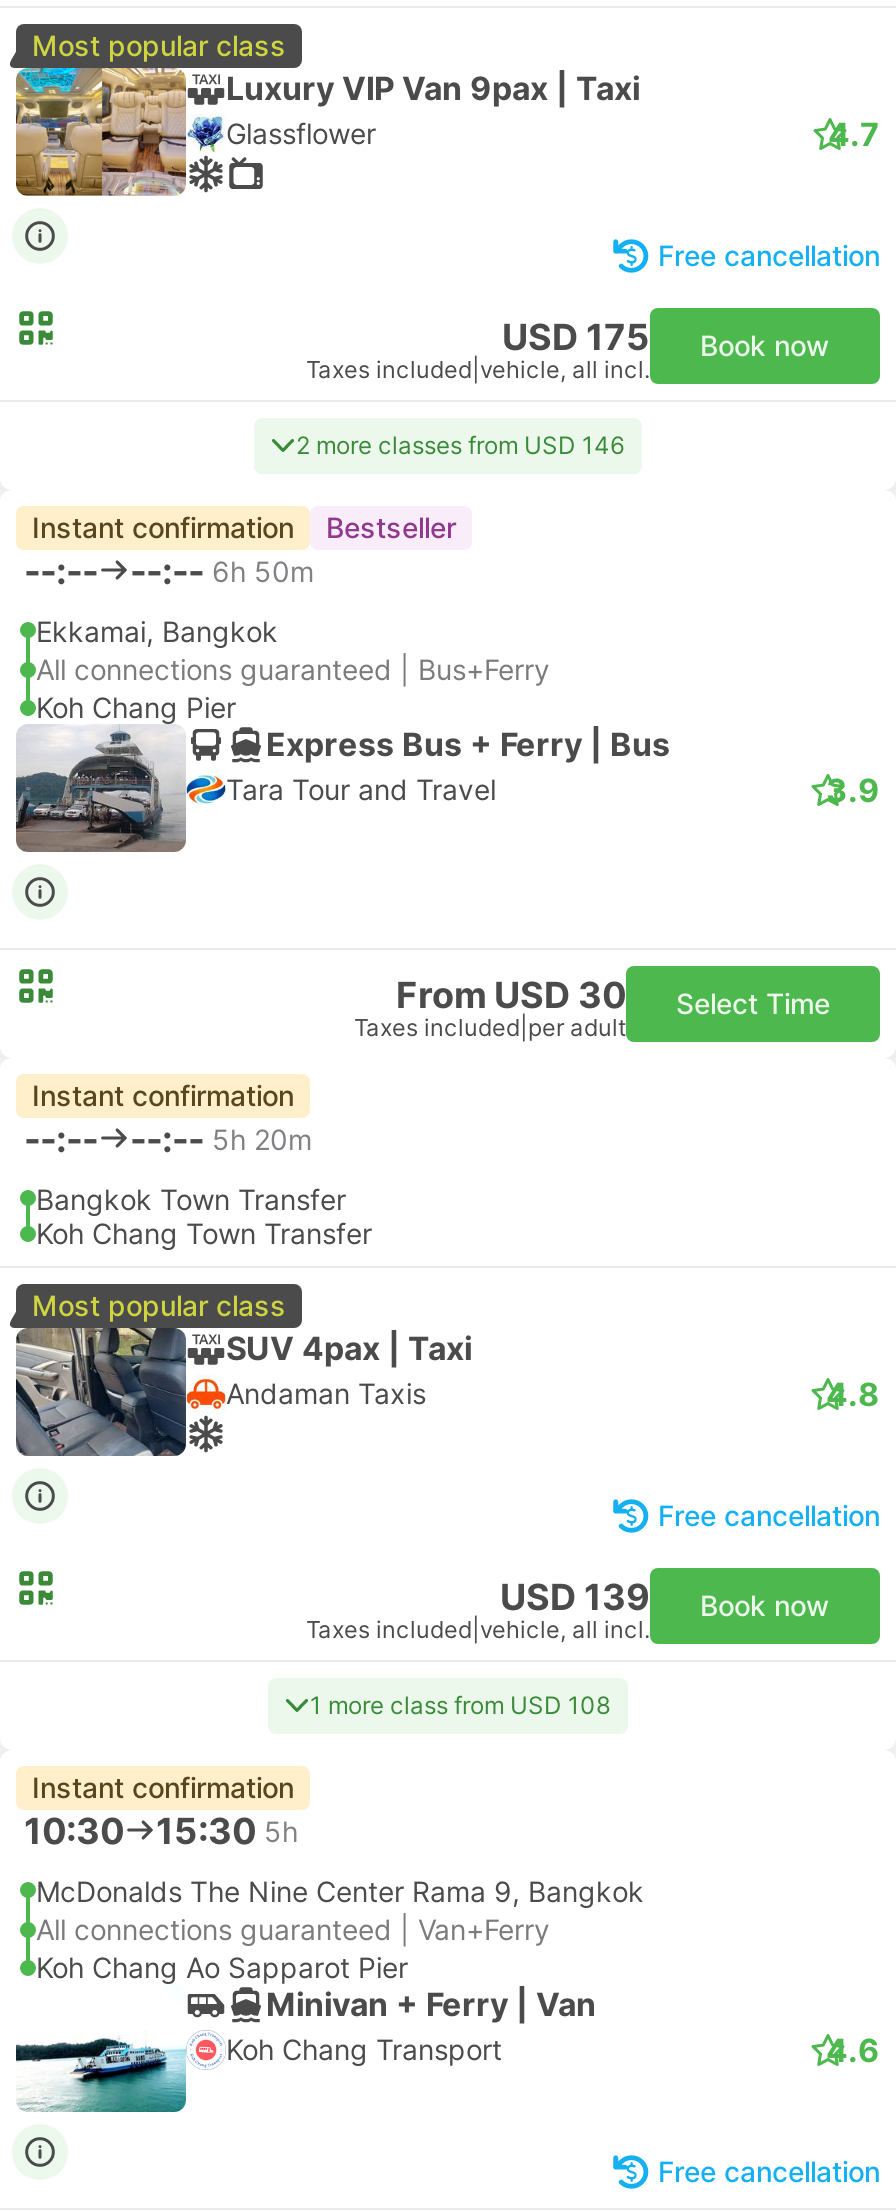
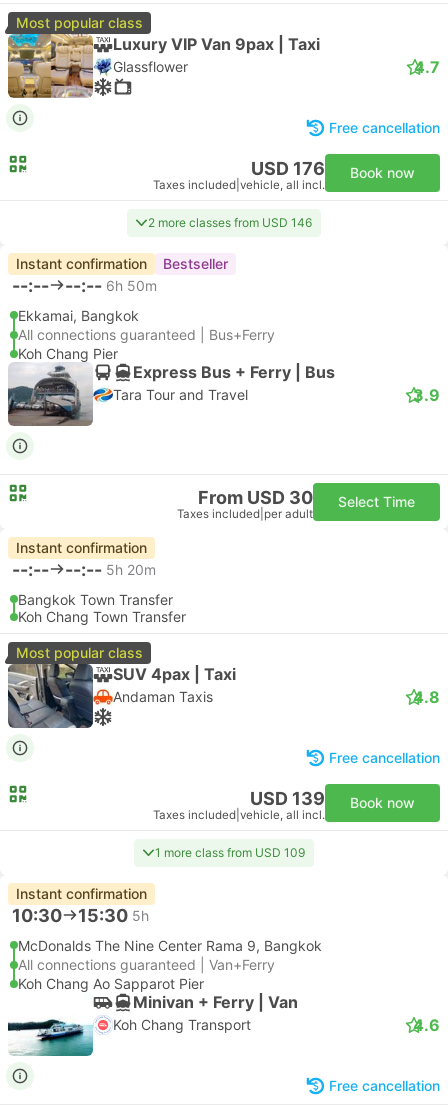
- USD 175 Book now
+ USD 176 Book now

- 1 more class from USD 108
+ 1 more class from USD 109
